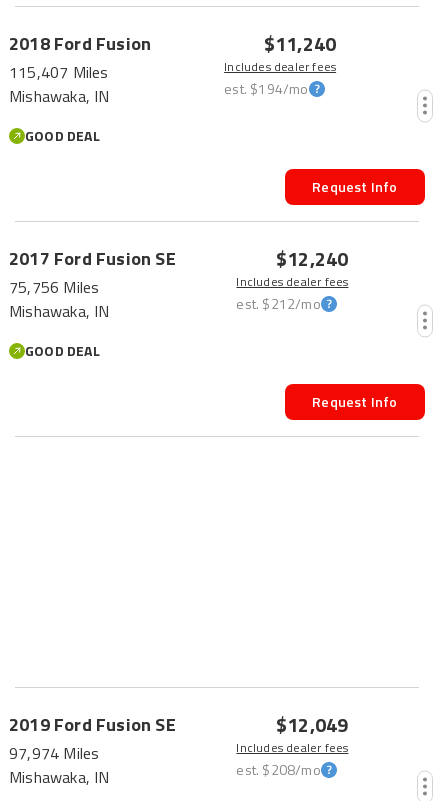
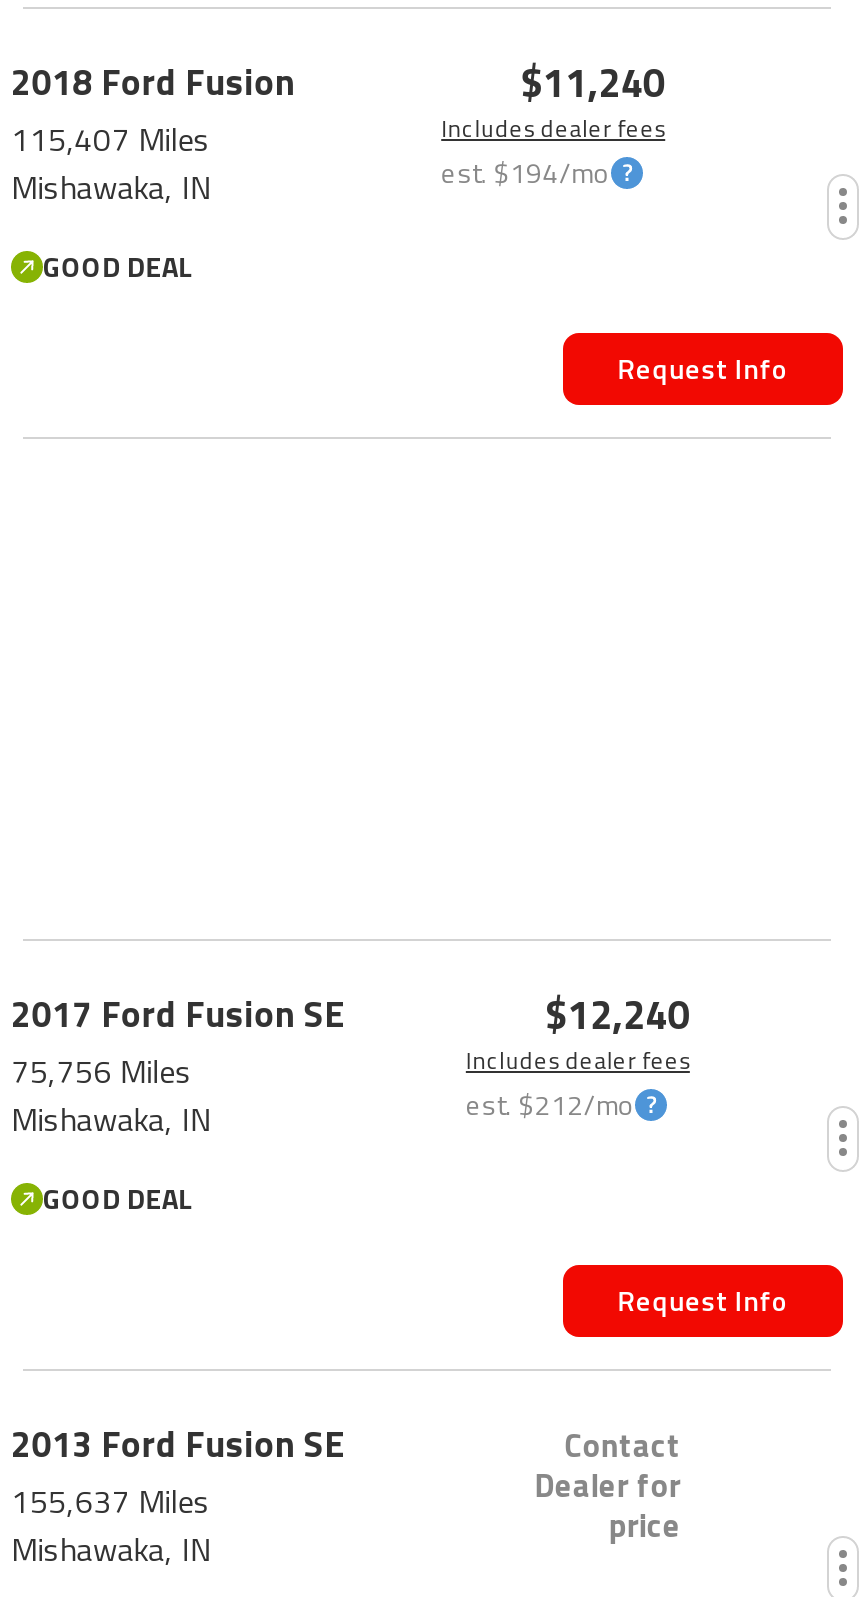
moved down: 2017 Ford Fusion SE | 75,756 Miles | Mishawaka, IN | GOOD DEAL | $12,240 | Includes dealer fees | est. $212/mo | Request Info

- 2019 Ford Fusion SE
+ 2013 Ford Fusion SE

- $12,049
- Includes dealer fees
- est. $208/mo
+ Contact
+ Dealer for
+ price

- 97,974 Miles
+ 155,637 Miles
